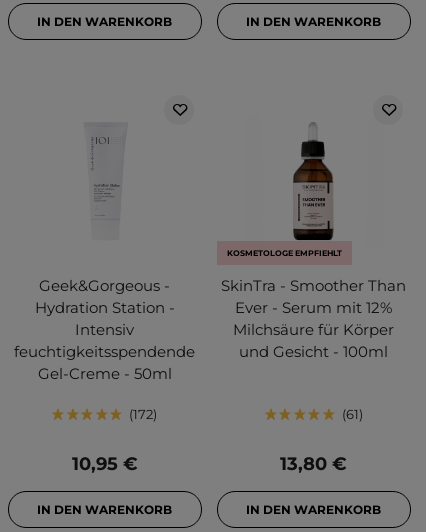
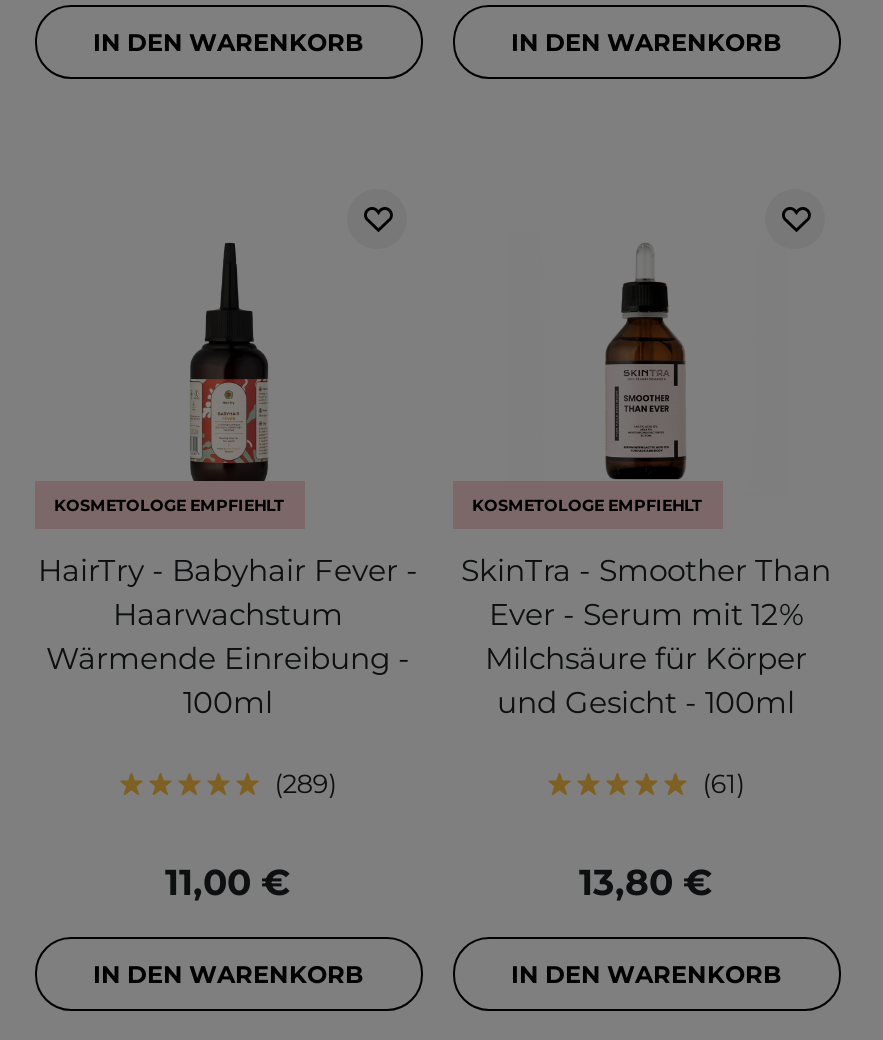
+ [image]

- Geek&Gorgeous -
- Hydration Station -
- Intensiv
- feuchtigkeitsspendende
- Gel-Creme - 50ml
- 172
- 10,95 €
+ KOSMETOLOGE EMPFIEHLT
+ HairTry - Babyhair Fever -
+ Haarwachstum
+ Wärmende Einreibung -
+ 100ml
+ 289
+ 11,00 €
